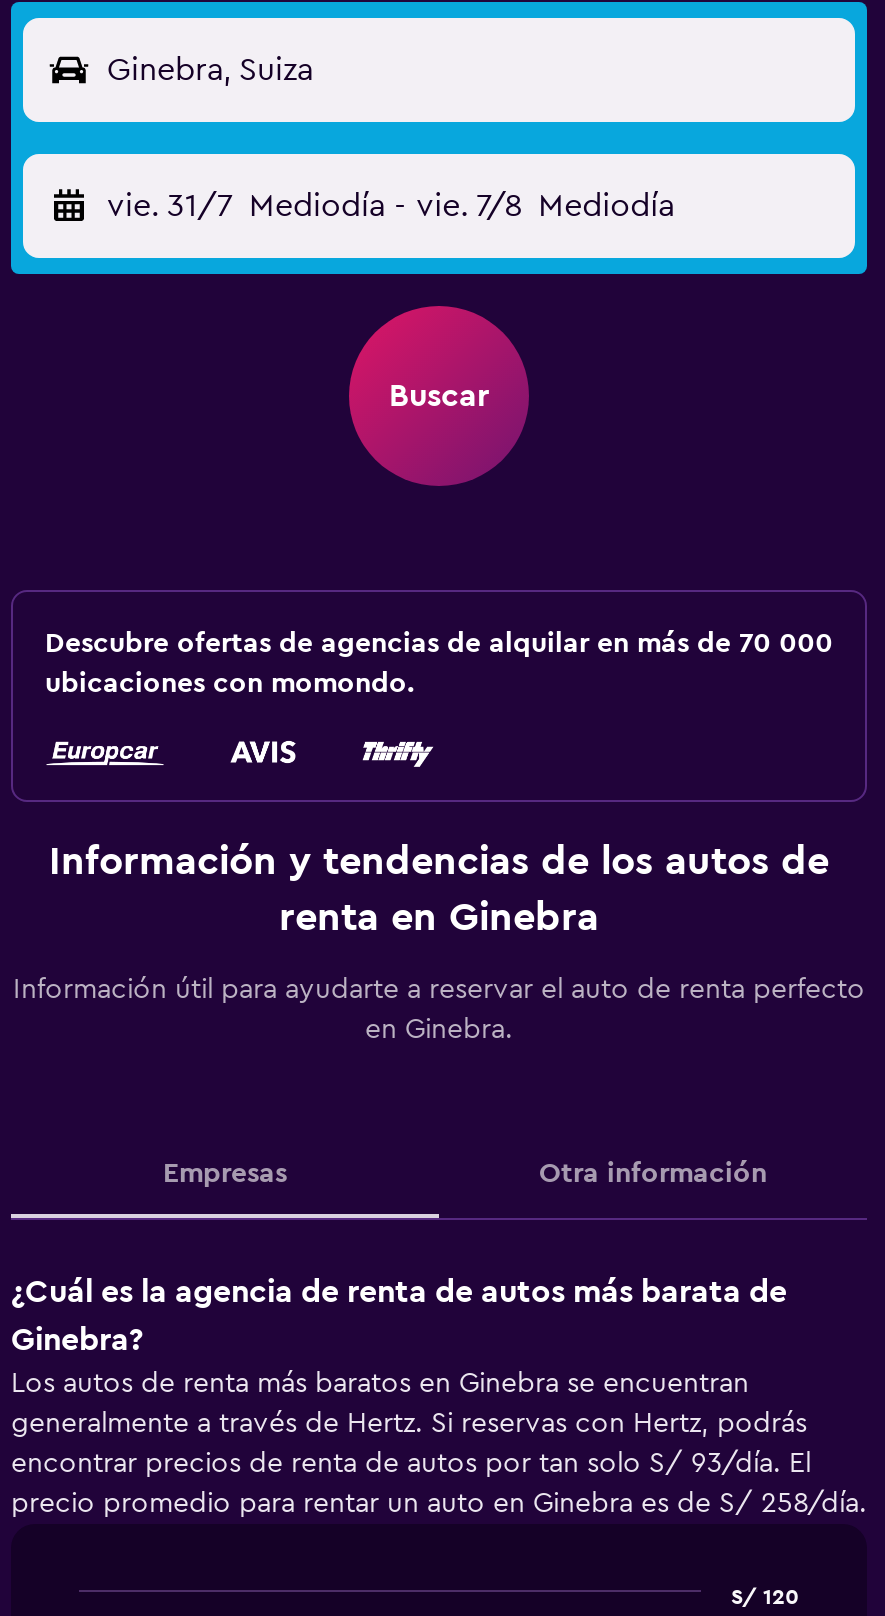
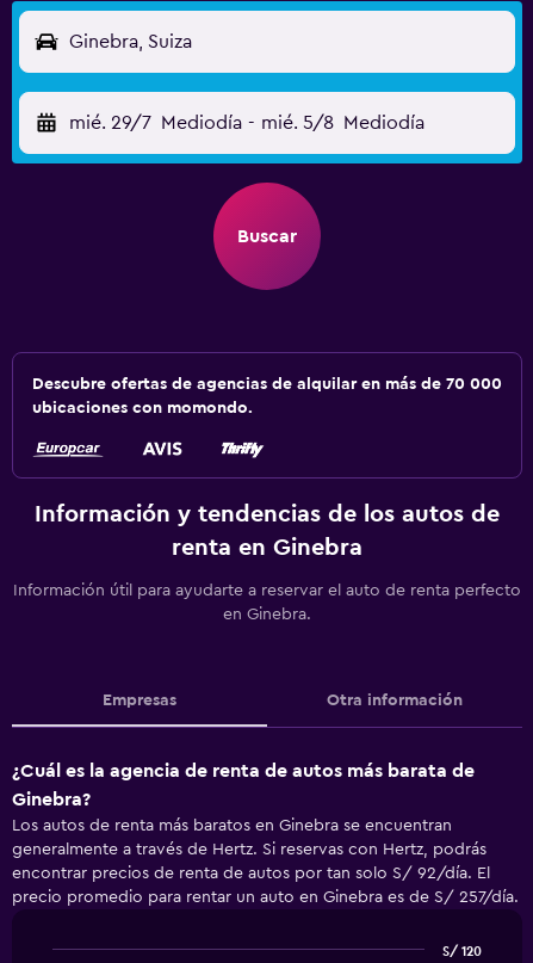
- vie. 31/7 Mediodía - vie. 7/8 Mediodía
+ mié. 29/7 Mediodía - mié. 5/8 Mediodía

- encontrar precios de renta de autos por tan solo S/ 93/día. El
+ encontrar precios de renta de autos por tan solo S/ 92/día. El

- precio promedio para rentar un auto en Ginebra es de S/ 258/día.
+ precio promedio para rentar un auto en Ginebra es de S/ 257/día.
